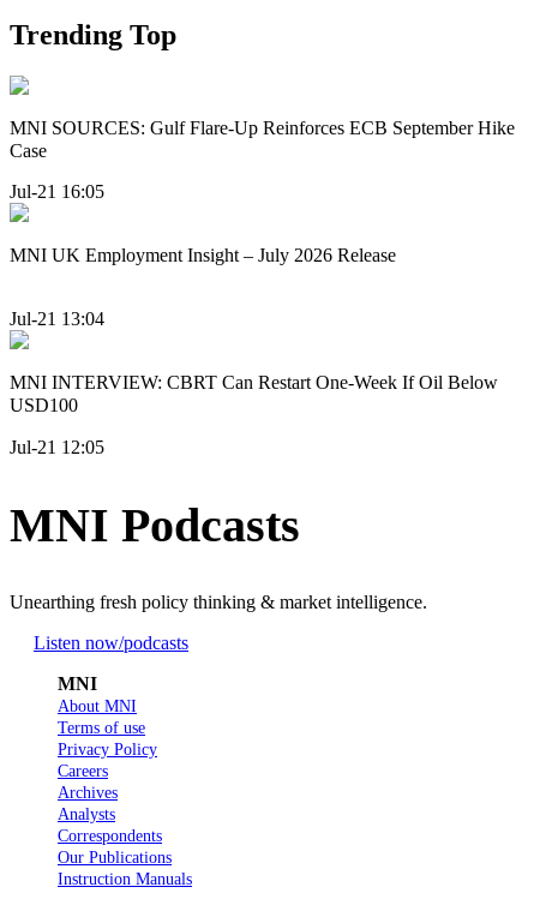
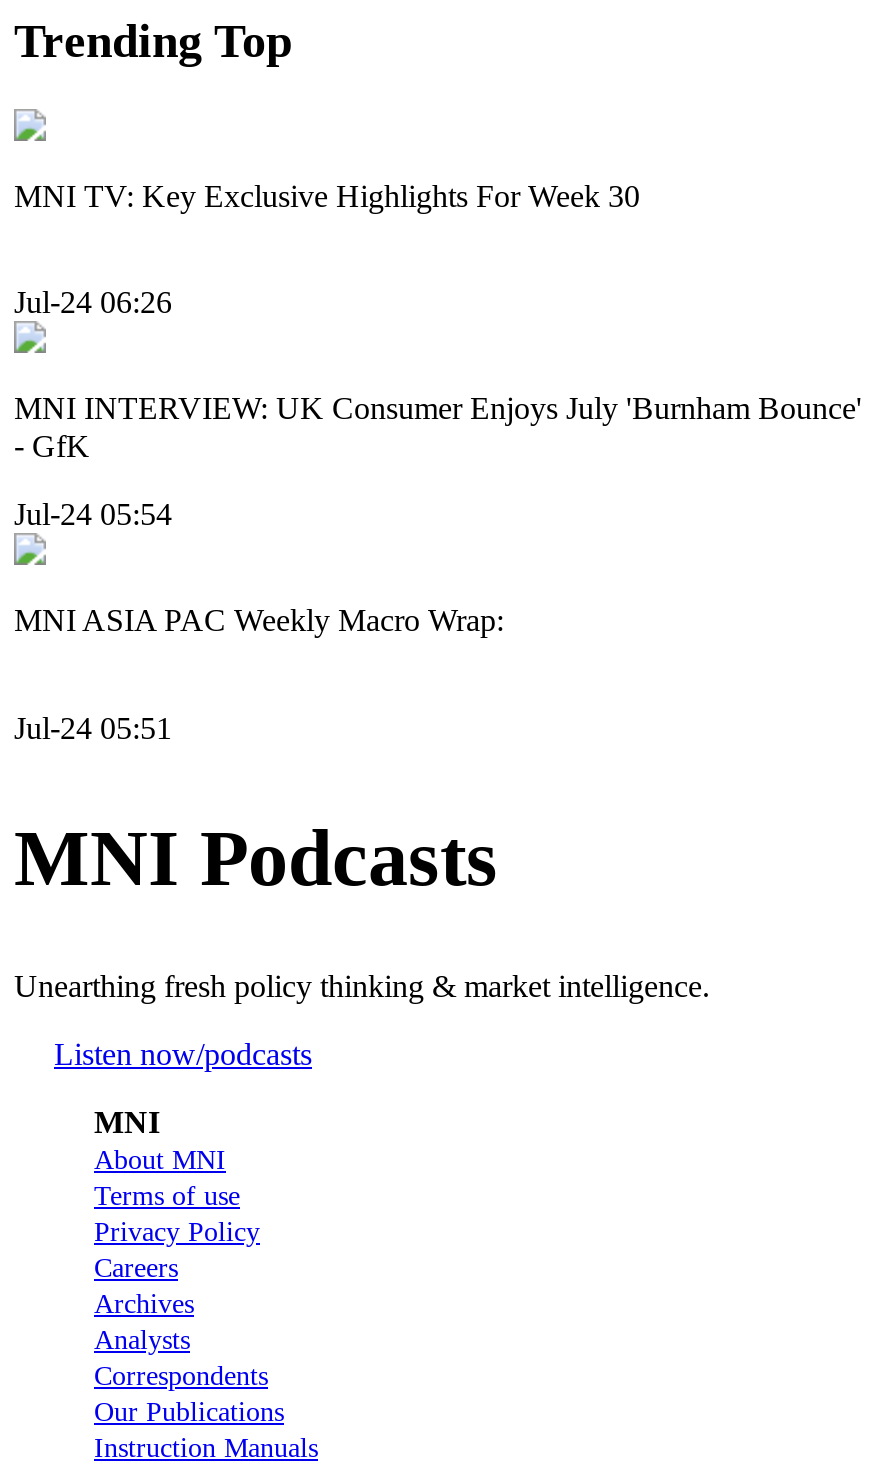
- MNI SOURCES: Gulf Flare-Up Reinforces ECB September Hike
- Case
+ MNI TV: Key Exclusive Highlights For Week 30

- Jul-21 16:05
+ Jul-24 06:26

- MNI UK Employment Insight – July 2026 Release
+ MNI INTERVIEW: UK Consumer Enjoys July 'Burnham Bounce'
+ - GfK

- Jul-21 13:04
+ Jul-24 05:54

- MNI INTERVIEW: CBRT Can Restart One-Week If Oil Below
- USD100
+ MNI ASIA PAC Weekly Macro Wrap:

- Jul-21 12:05
+ Jul-24 05:51
